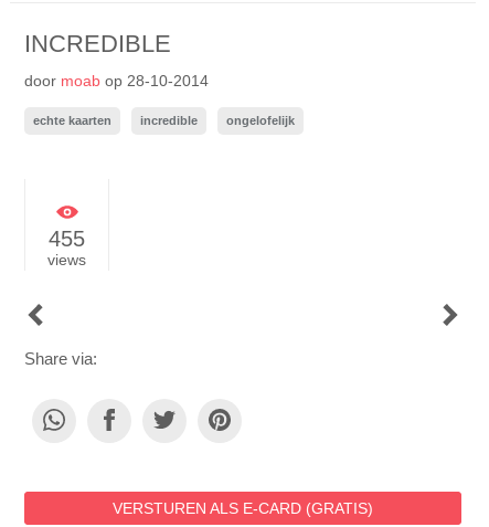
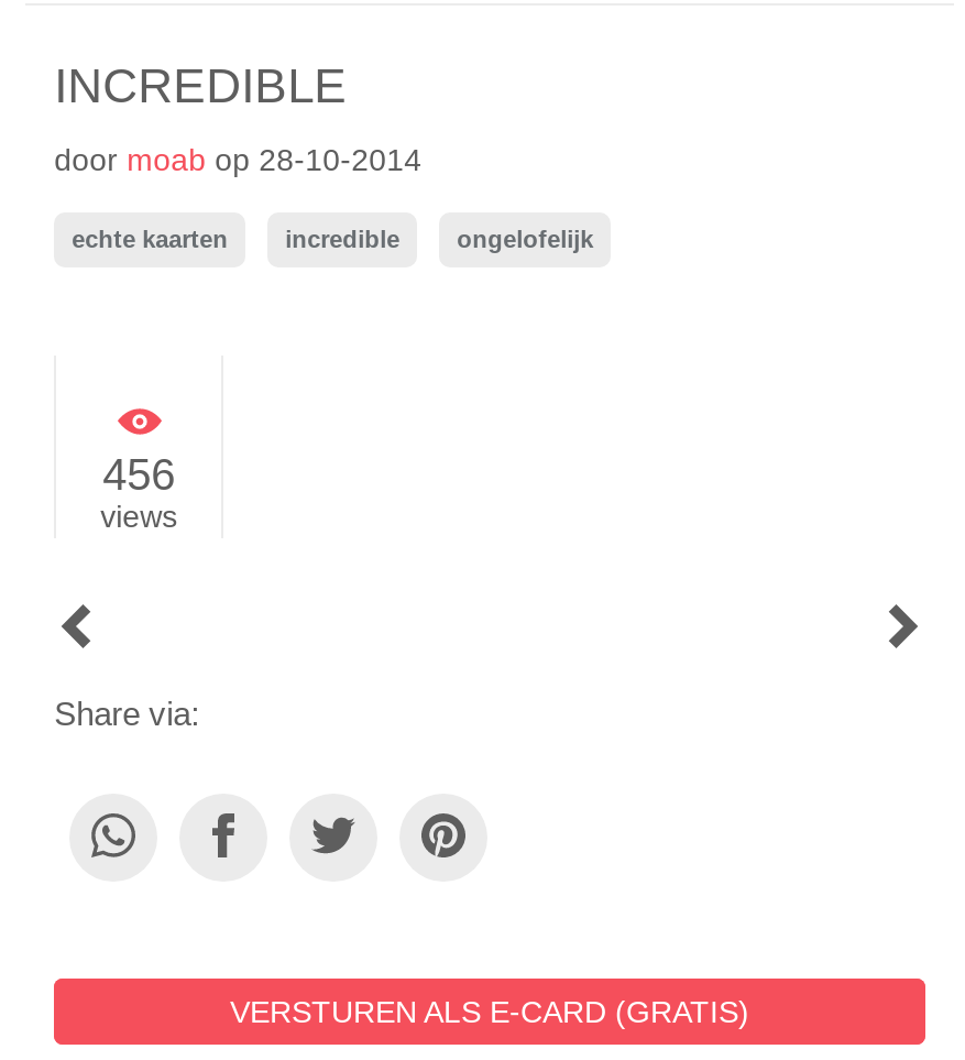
- 455
+ 456
